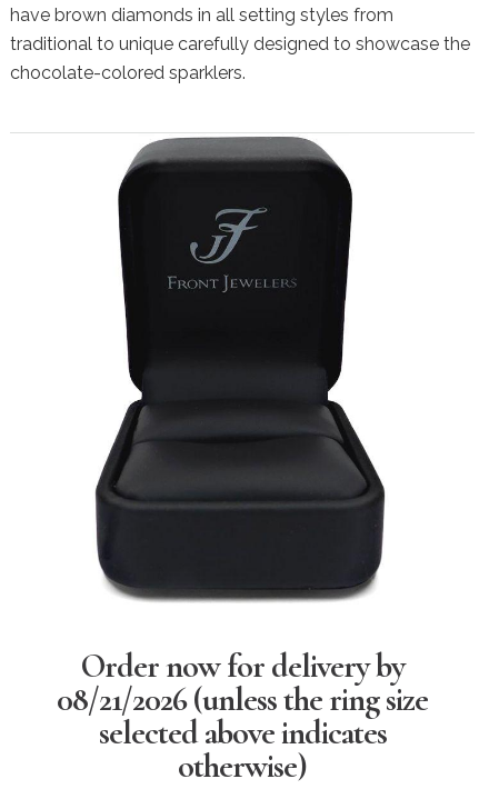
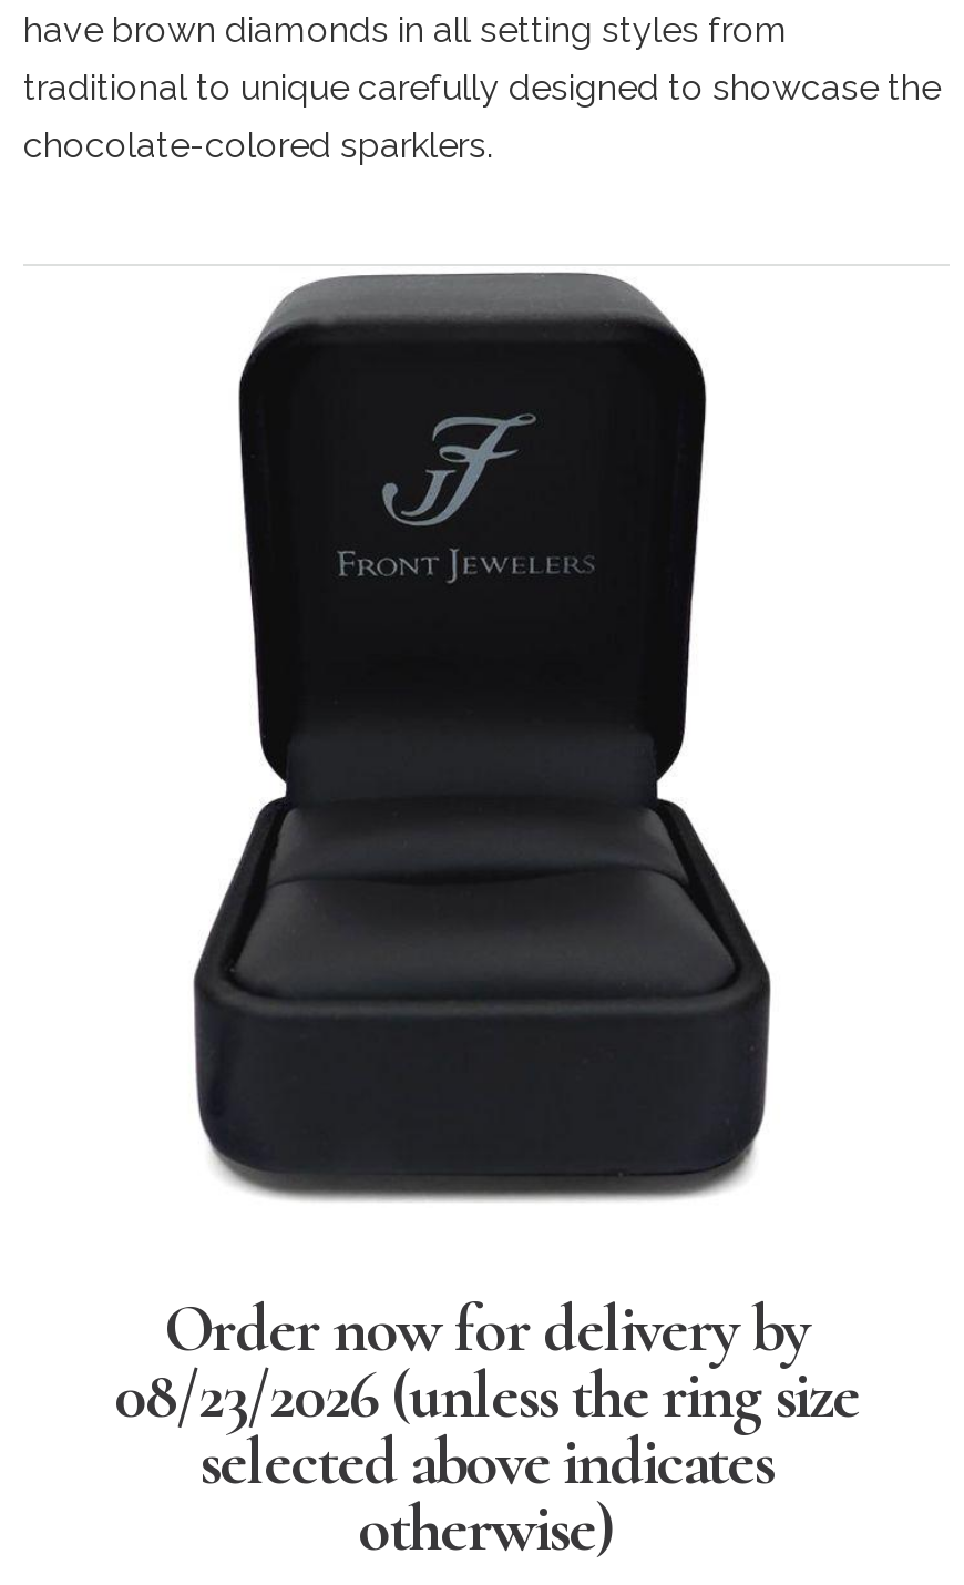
- 08/21/2026 (unless the ring size
+ 08/23/2026 (unless the ring size
